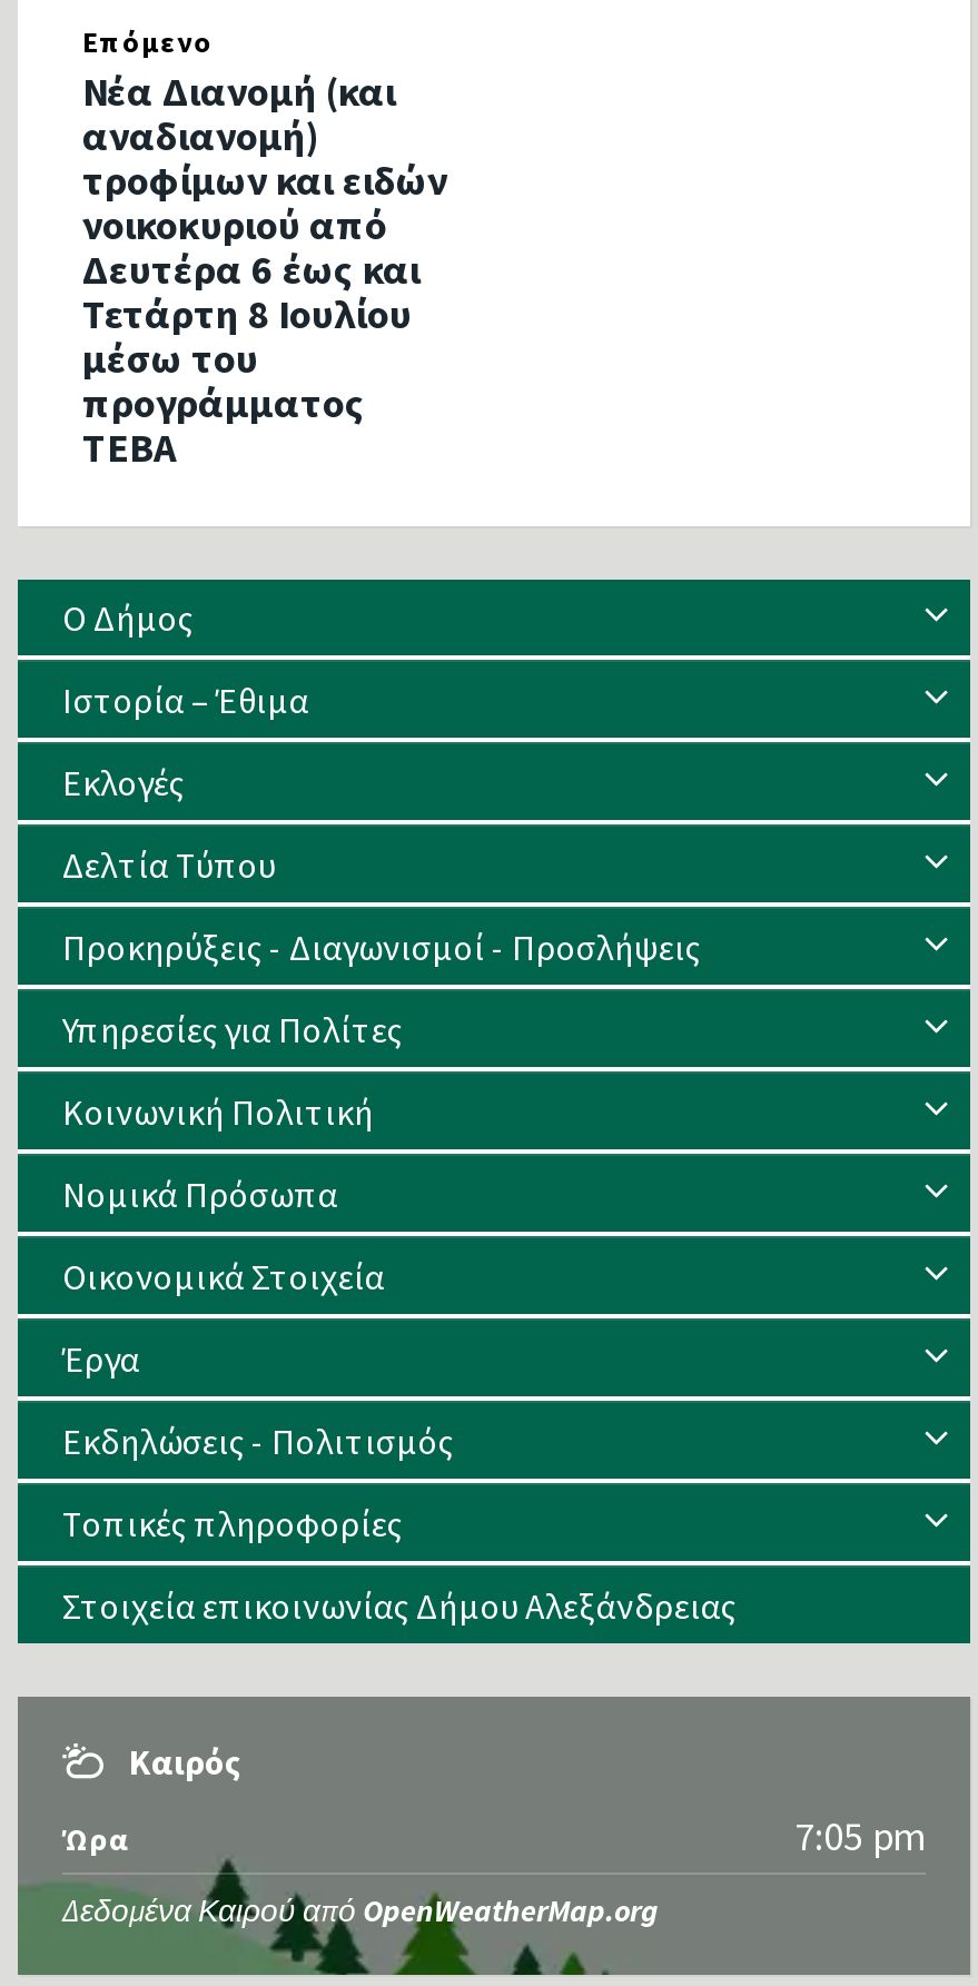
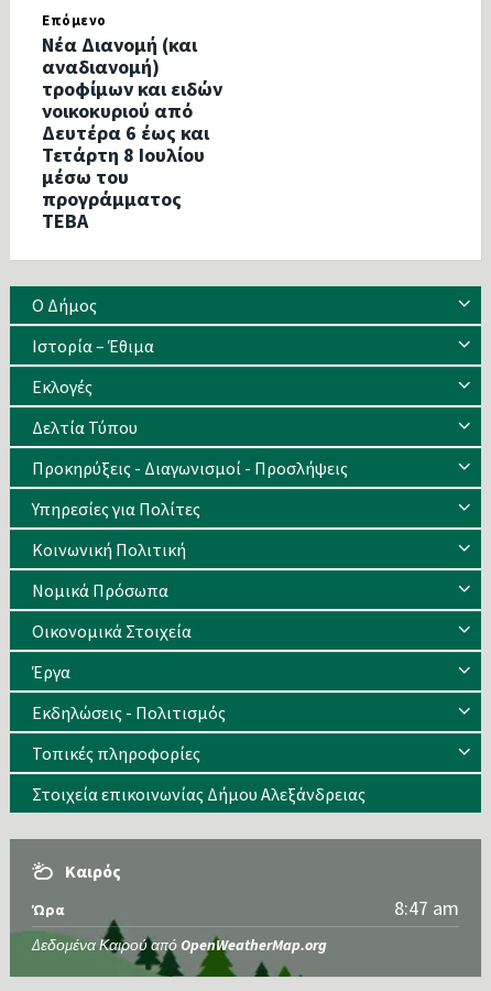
- 7:05 pm
+ 8:47 am
